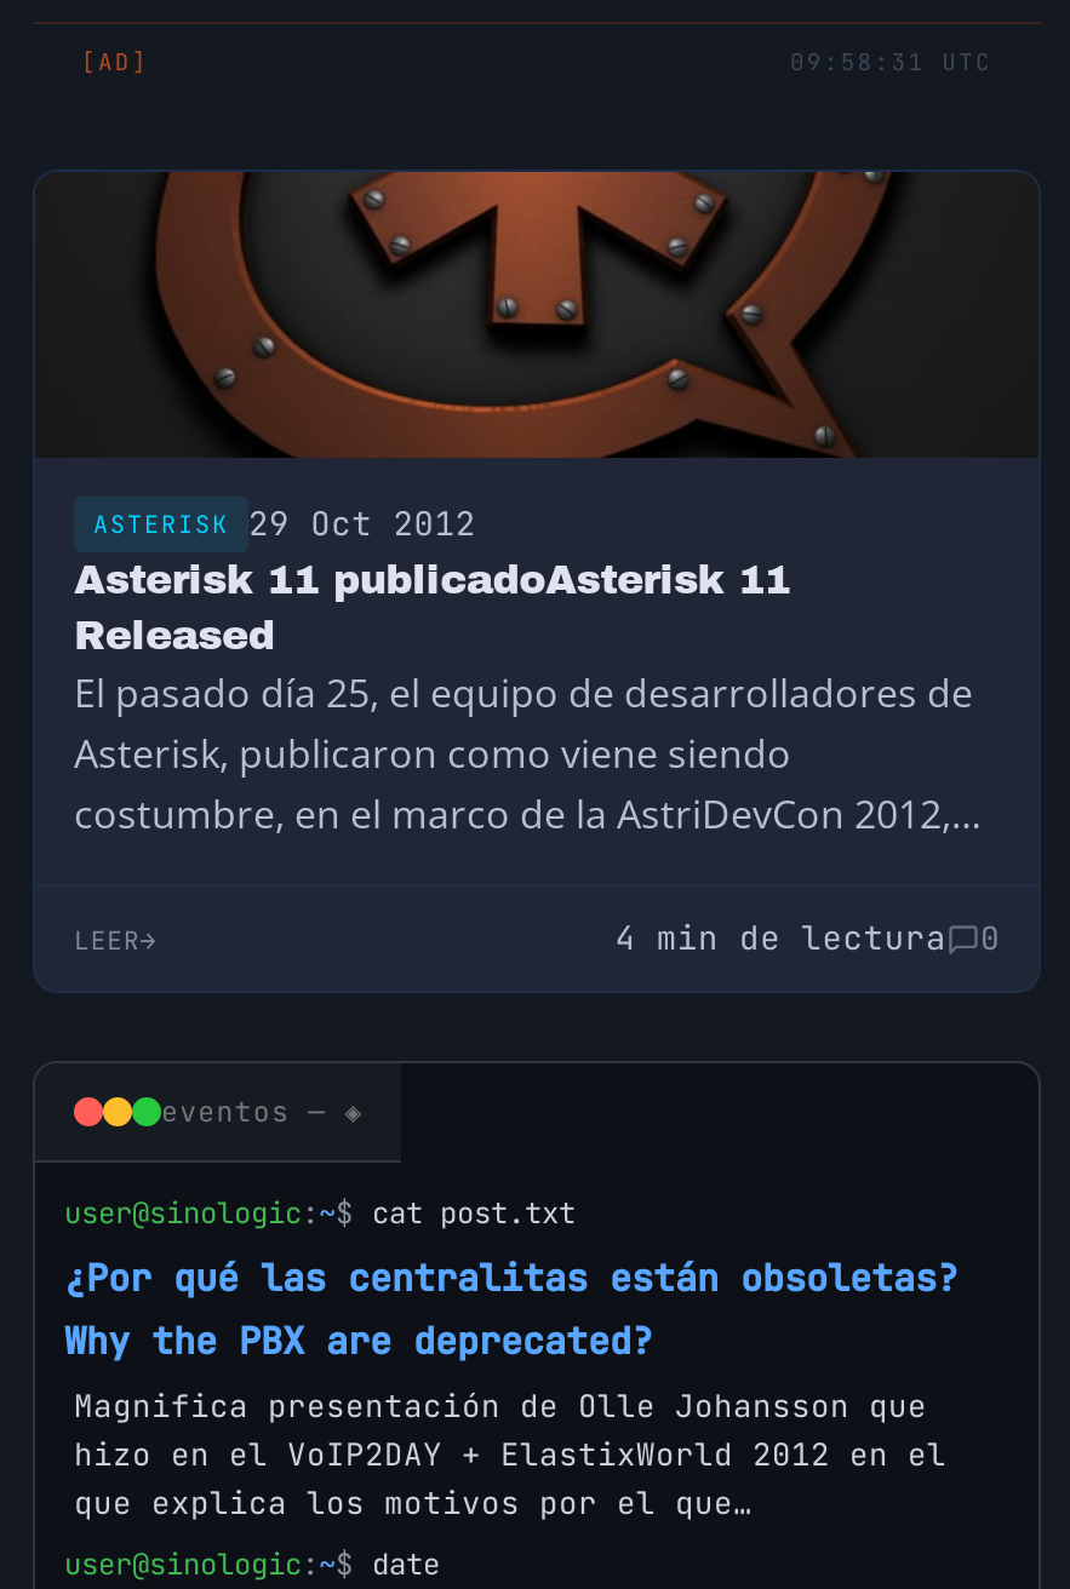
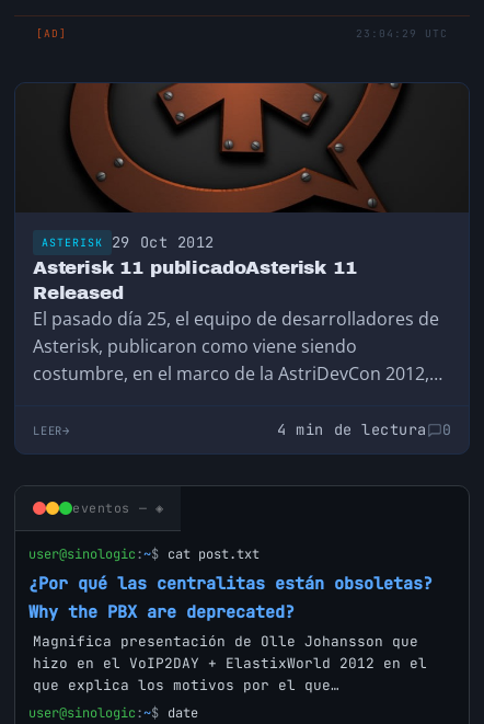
- 09:58:31 UTC
+ 23:04:29 UTC
